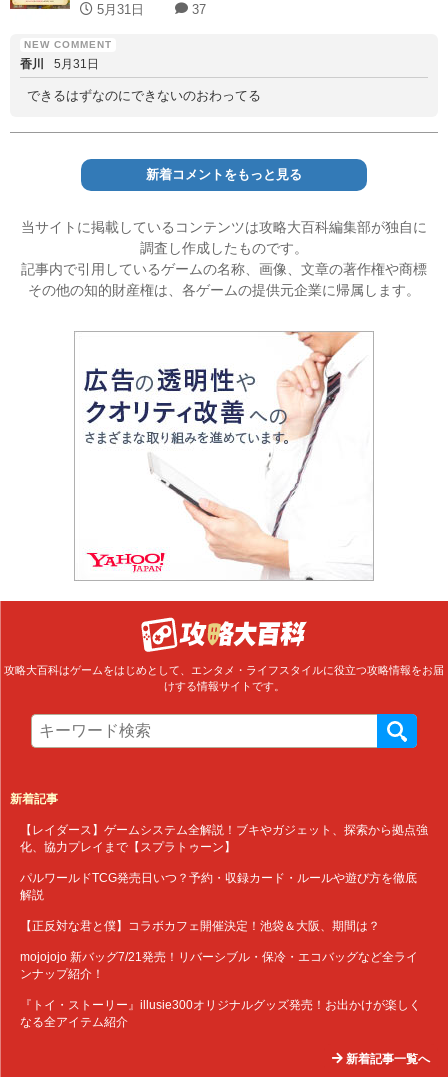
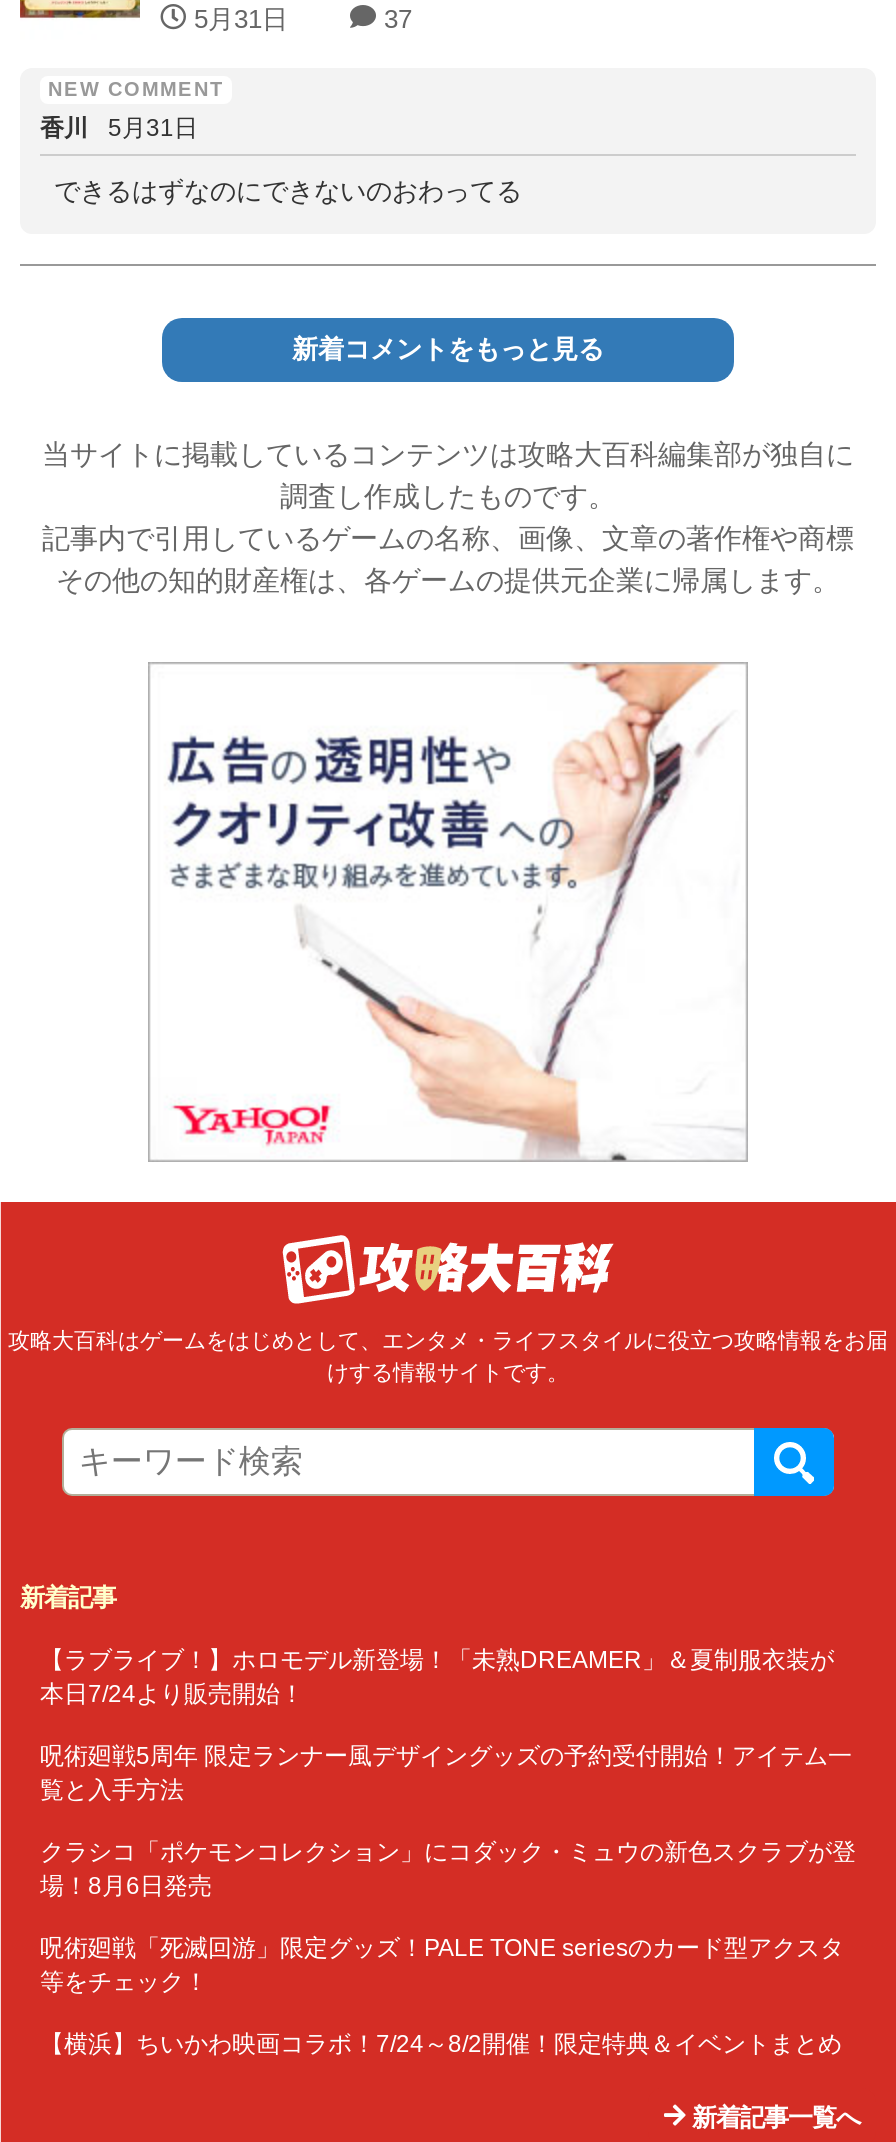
- 【レイダース】ゲームシステム全解説！ブキやガジェット、探索から拠点強
- 化、協力プレイまで【スプラトゥーン】
+ 【ラブライブ！】ホロモデル新登場！「未熟DREAMER」＆夏制服衣装が
+ 本日7/24より販売開始！

- パルワールドTCG発売日いつ？予約・収録カード・ルールや遊び方を徹底
- 解説
+ 呪術廻戦5周年 限定ランナー風デザイングッズの予約受付開始！アイテム一
+ 覧と入手方法

- 【正反対な君と僕】コラボカフェ開催決定！池袋＆大阪、期間は？
+ クラシコ「ポケモンコレクション」にコダック・ミュウの新色スクラブが登
+ 場！8月6日発売

- mojojojo 新バッグ7/21発売！リバーシブル・保冷・エコバッグなど全ライ
- ンナップ紹介！
+ 呪術廻戦「死滅回游」限定グッズ！PALE TONE seriesのカード型アクスタ
+ 等をチェック！

- 『トイ・ストーリー』illusie300オリジナルグッズ発売！お出かけが楽しく
- なる全アイテム紹介
+ 【横浜】ちいかわ映画コラボ！7/24～8/2開催！限定特典＆イベントまとめ
